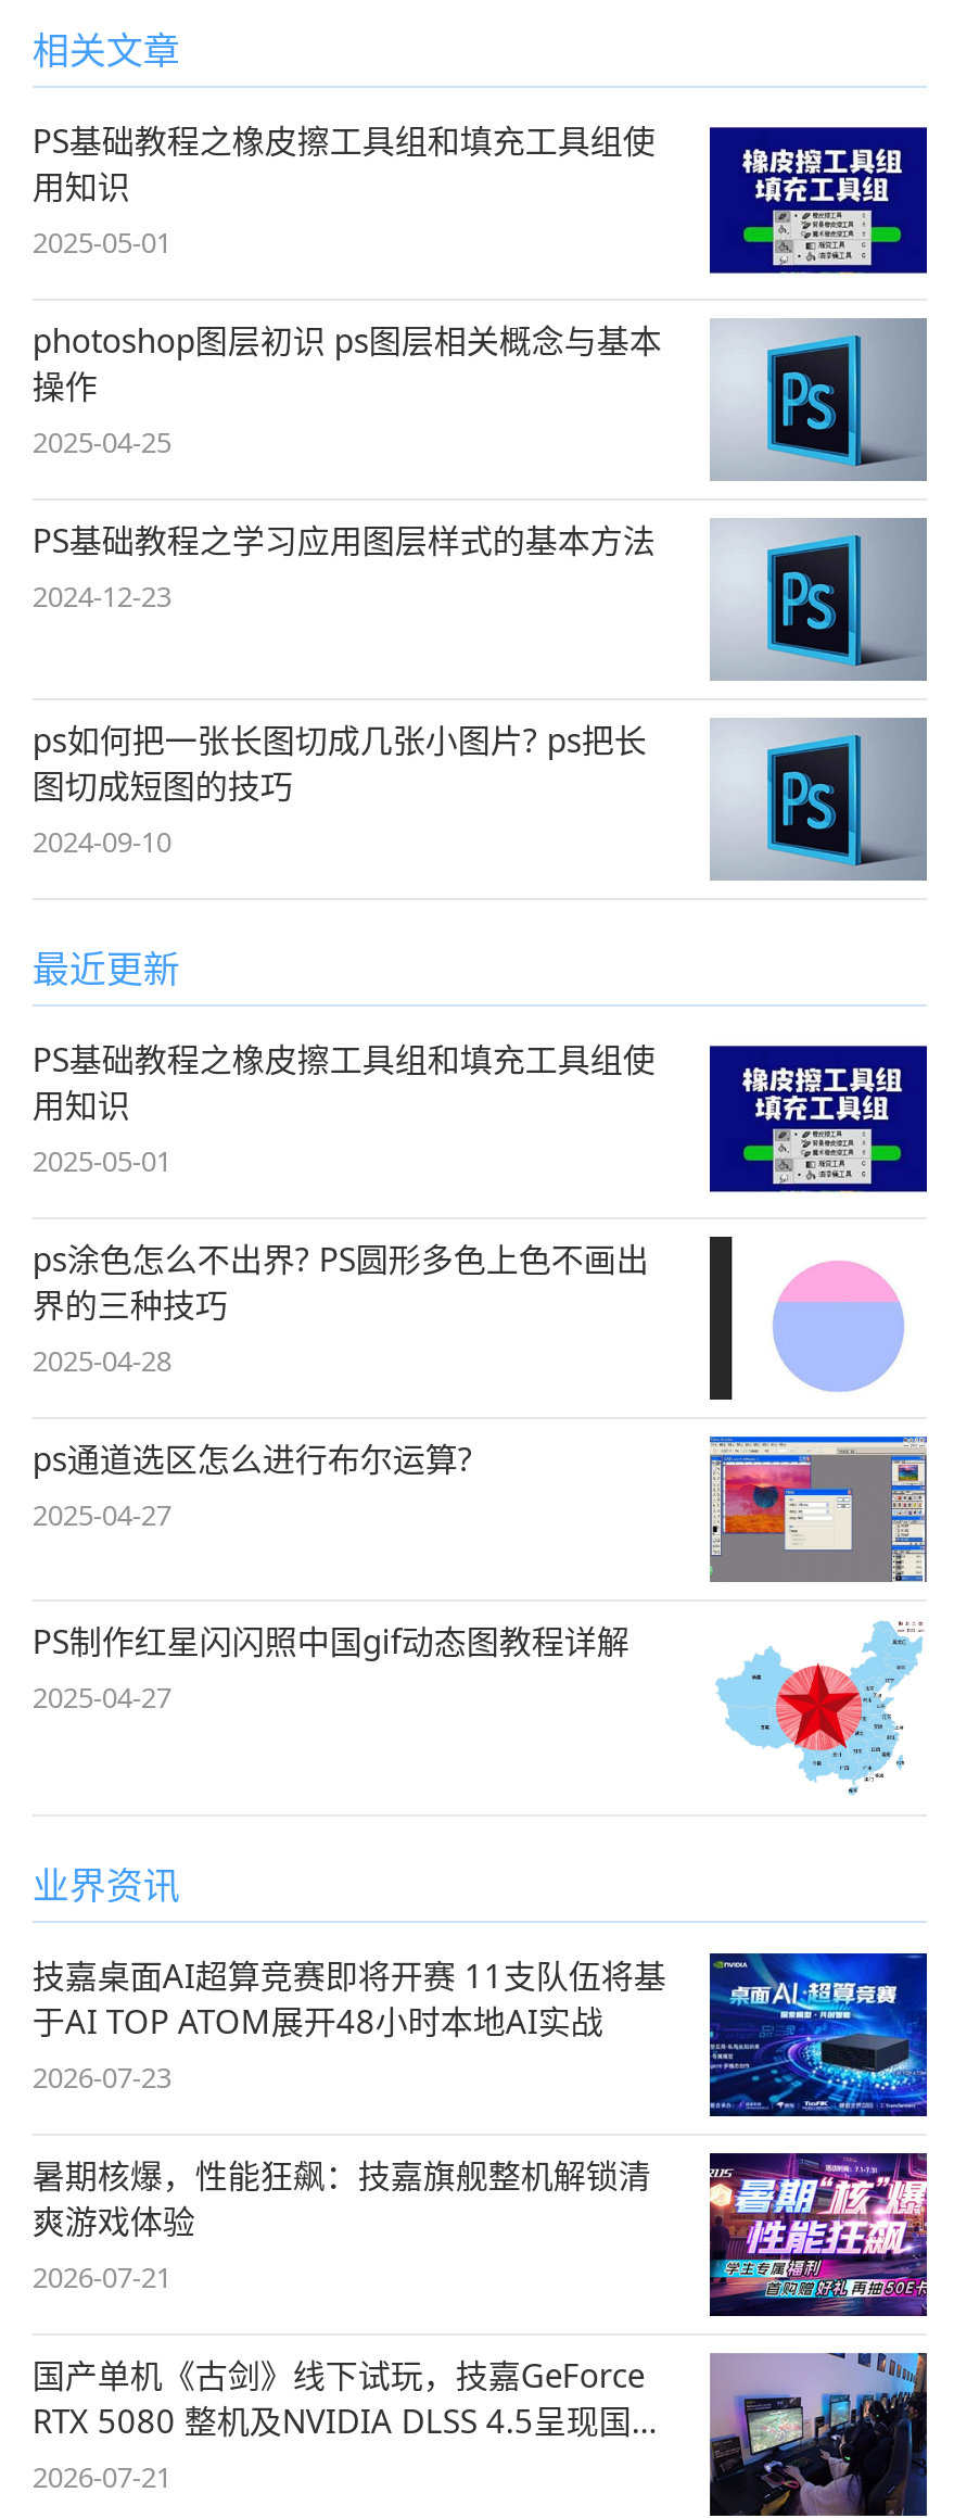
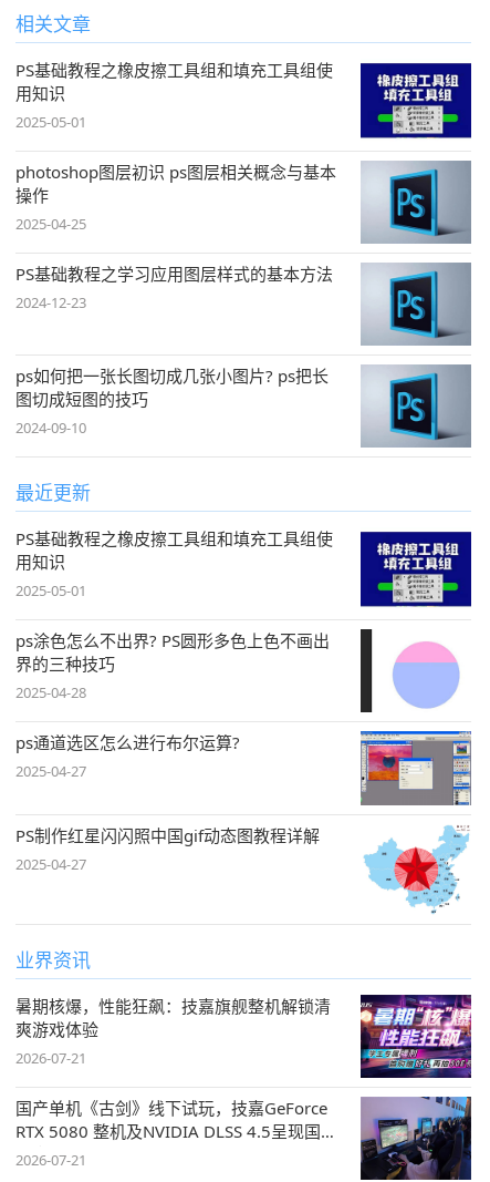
- [image]
- 技嘉桌面AI超算竞赛即将开赛 11支队伍将基
- 于AI TOP ATOM展开48小时本地AI实战
- 2026-07-23
